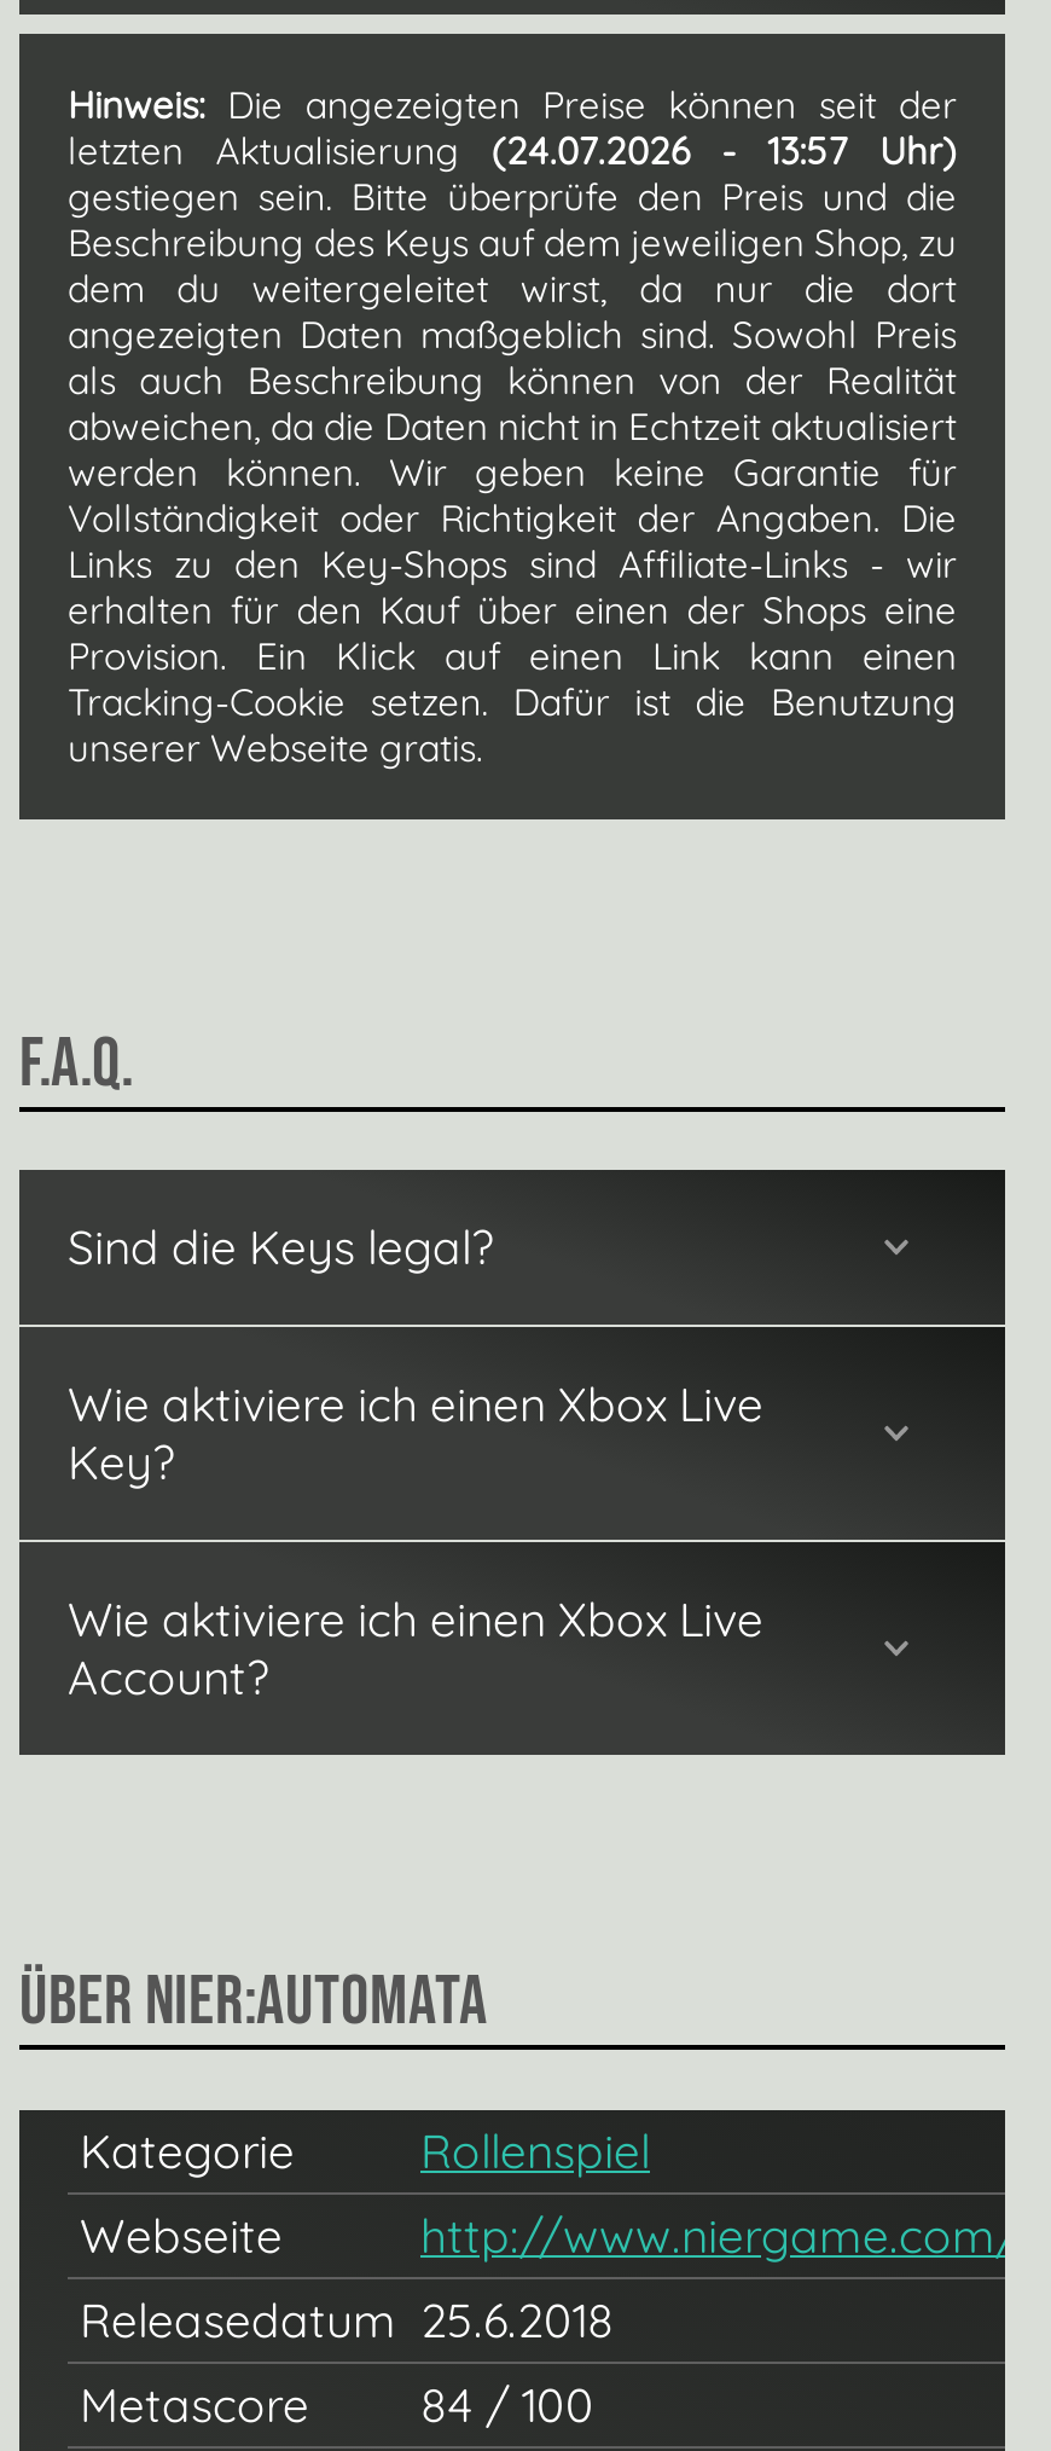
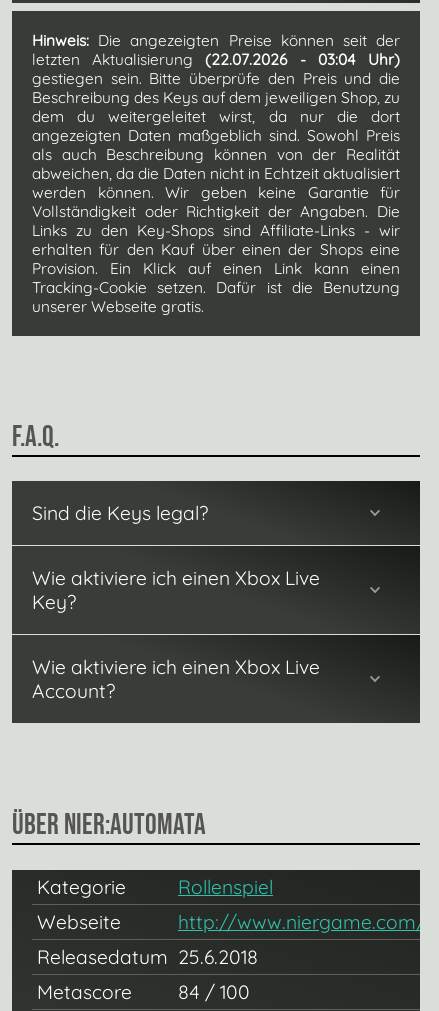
- letzten Aktualisierung (24.07.2026 - 13:57 Uhr)
+ letzten Aktualisierung (22.07.2026 - 03:04 Uhr)
